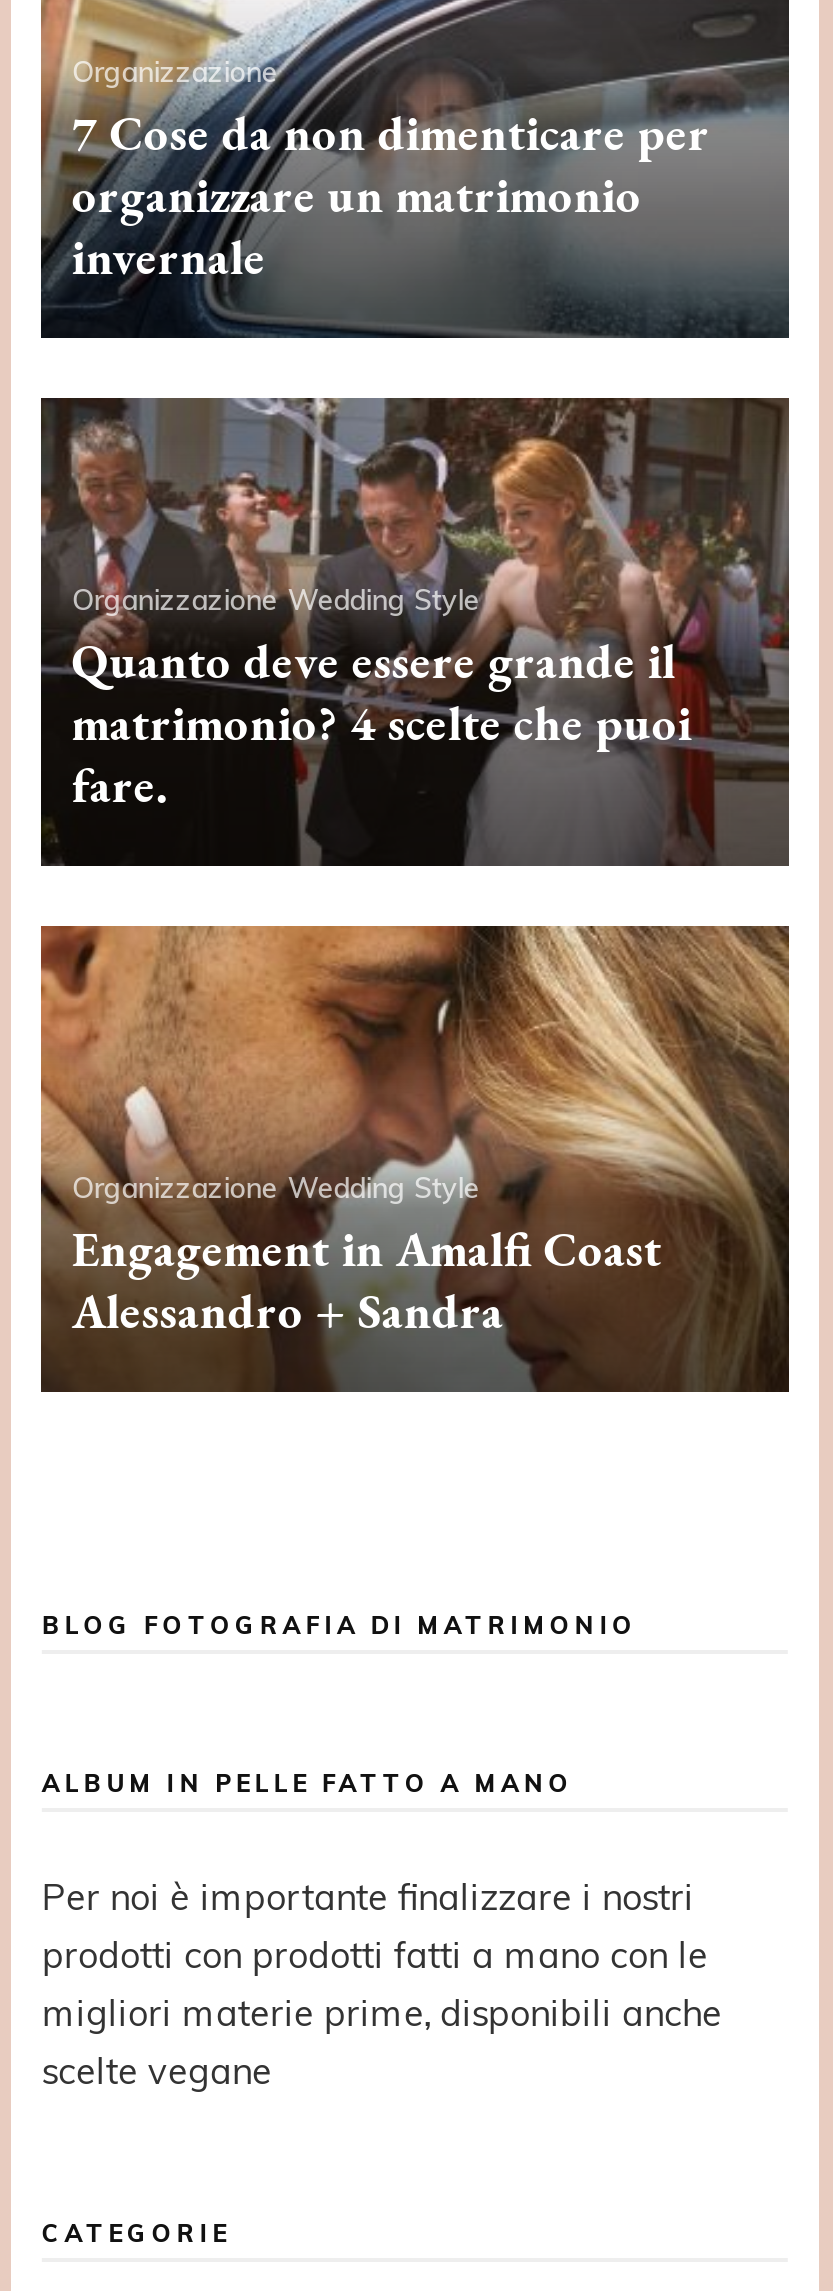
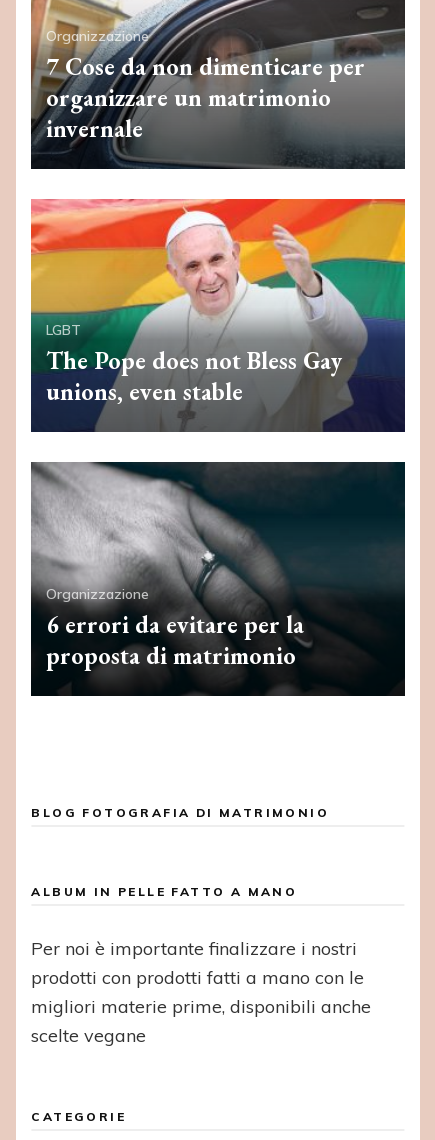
- [image]
- Organizzazione Wedding Style
- Quanto deve essere grande il
- matrimonio? 4 scelte che puoi
- fare.
+ [image]
+ LGBT
+ The Pope does not Bless Gay
+ unions, even stable

- [image]
- Organizzazione Wedding Style
- Engagement in Amalfi Coast
- Alessandro + Sandra
+ [image]
+ Organizzazione
+ 6 errori da evitare per la
+ proposta di matrimonio
